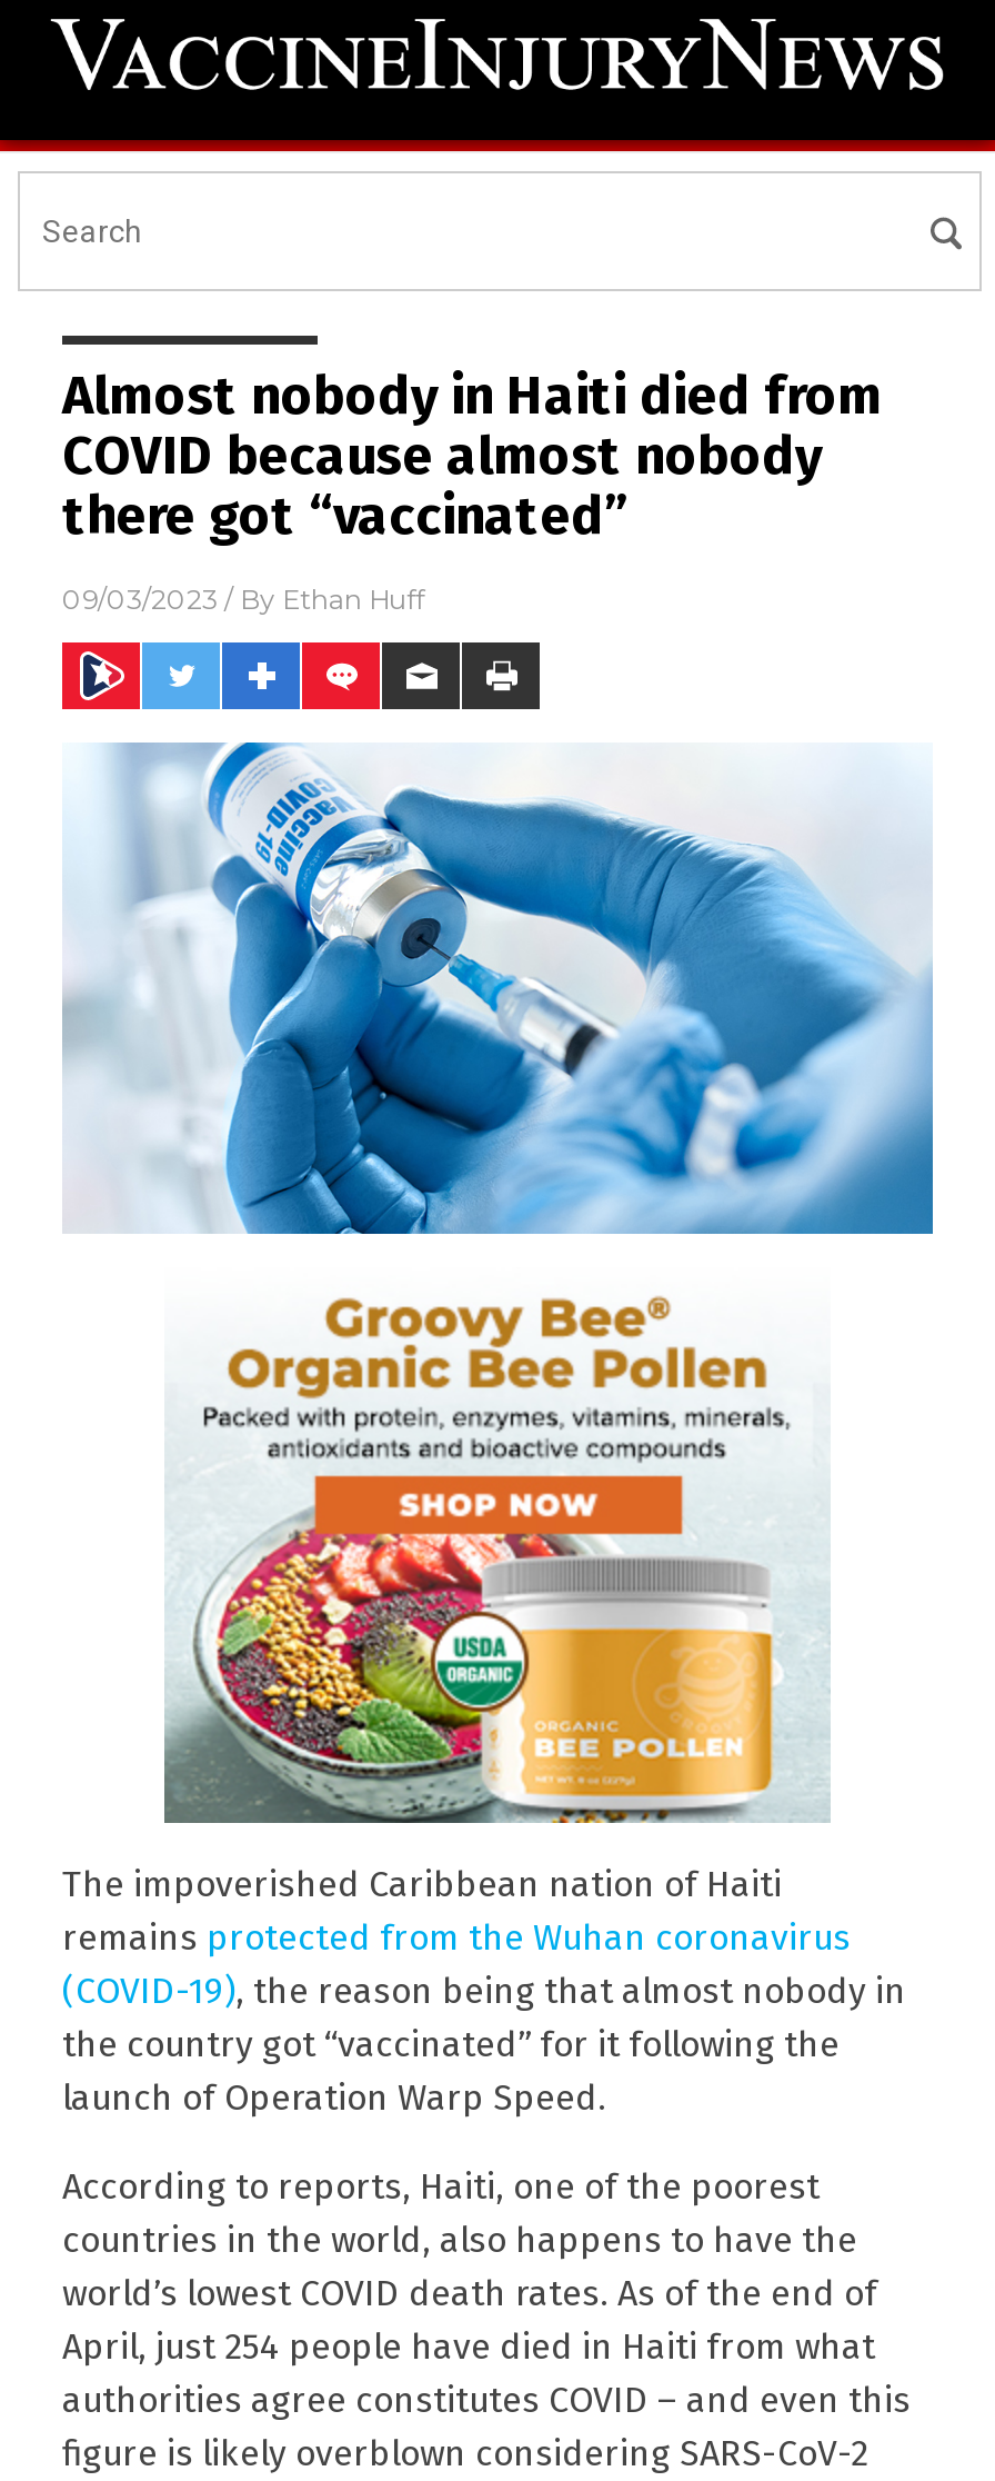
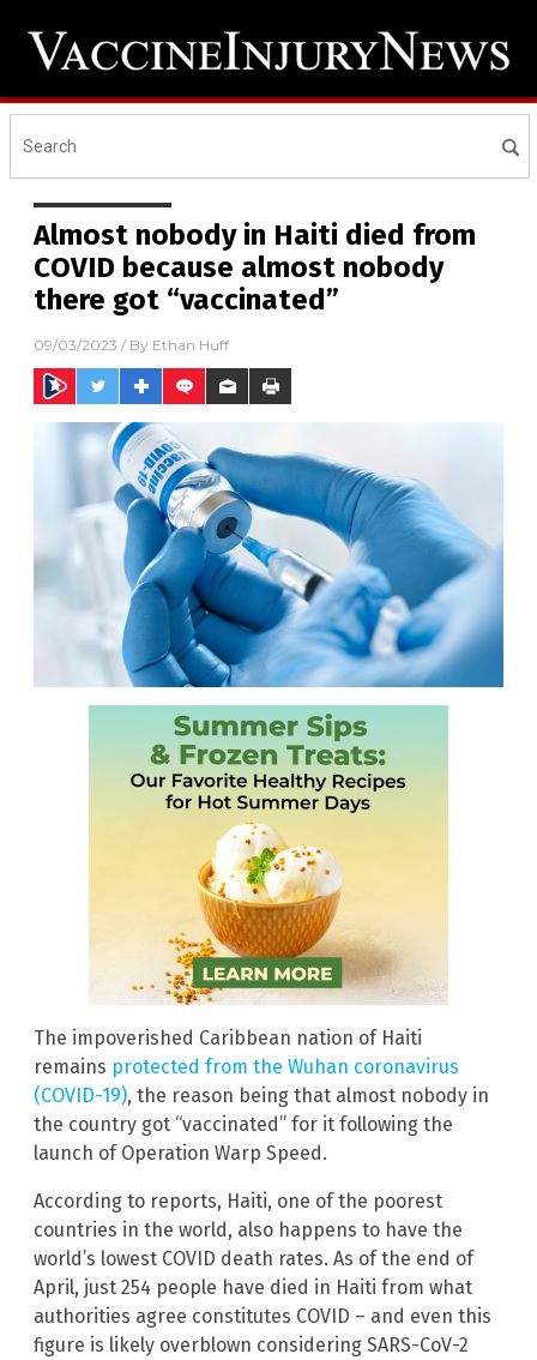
- [image]
+ [image]
